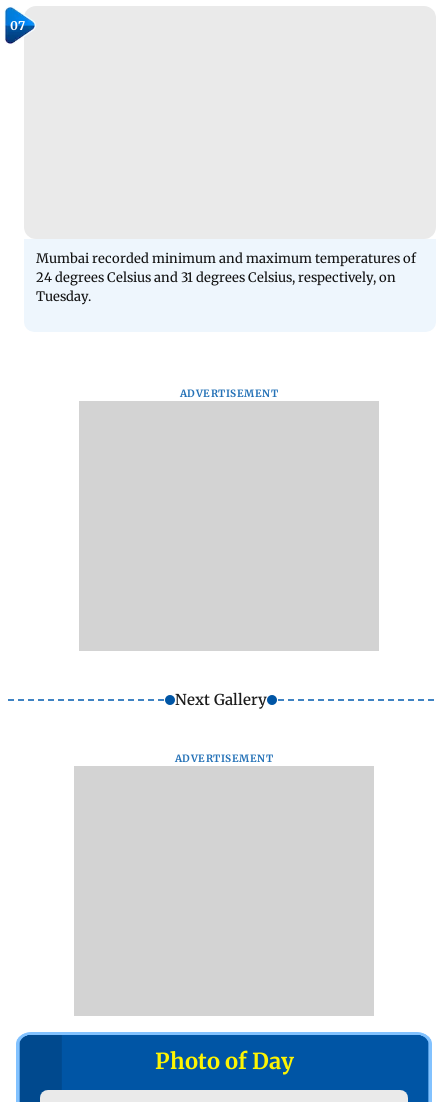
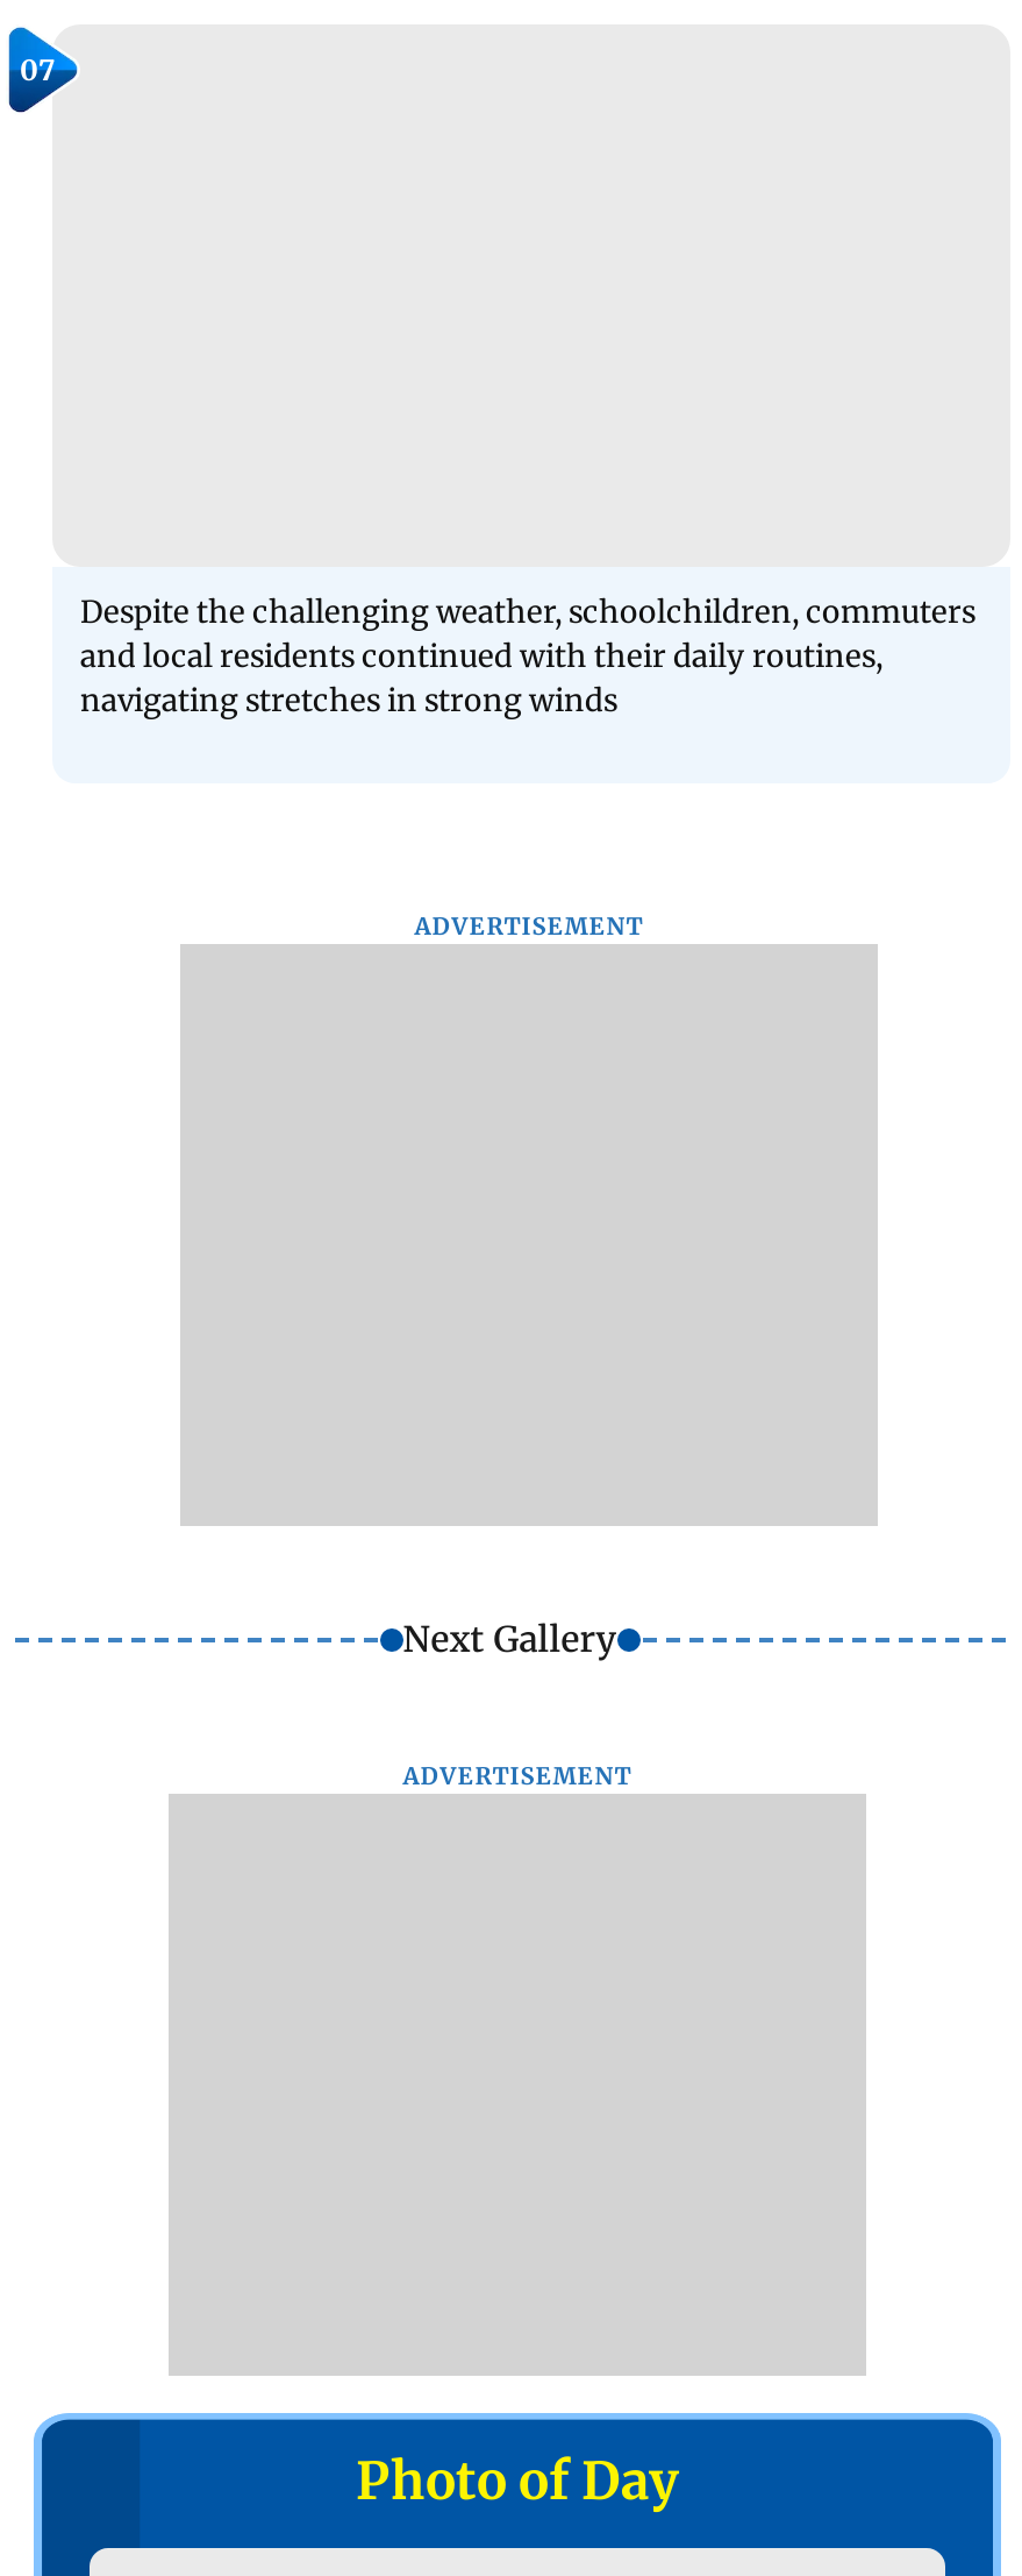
- Mumbai recorded minimum and maximum temperatures of
- 24 degrees Celsius and 31 degrees Celsius, respectively, on
- Tuesday.
+ Despite the challenging weather, schoolchildren, commuters
+ and local residents continued with their daily routines,
+ navigating stretches in strong winds
